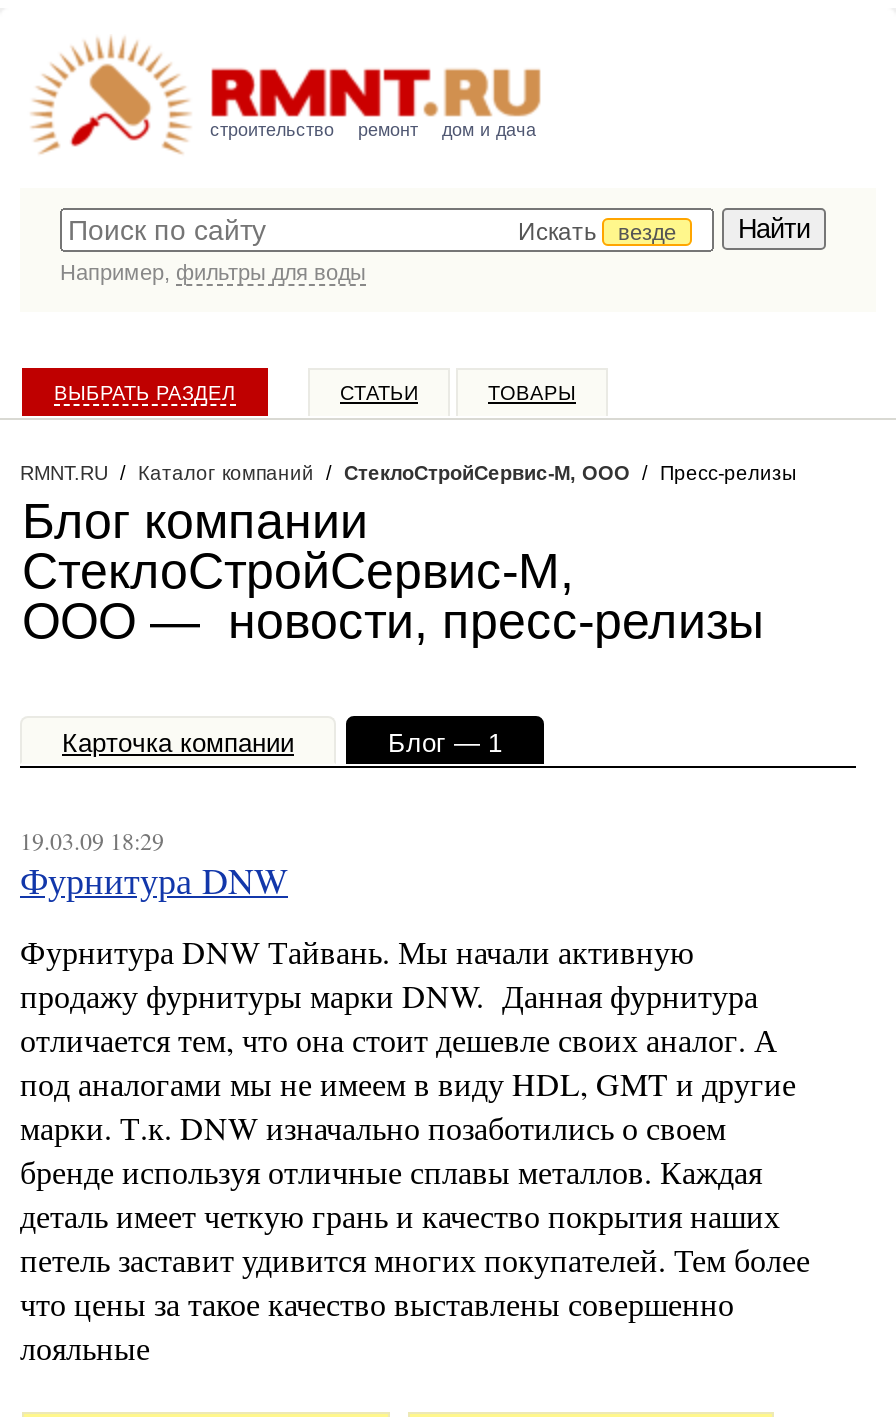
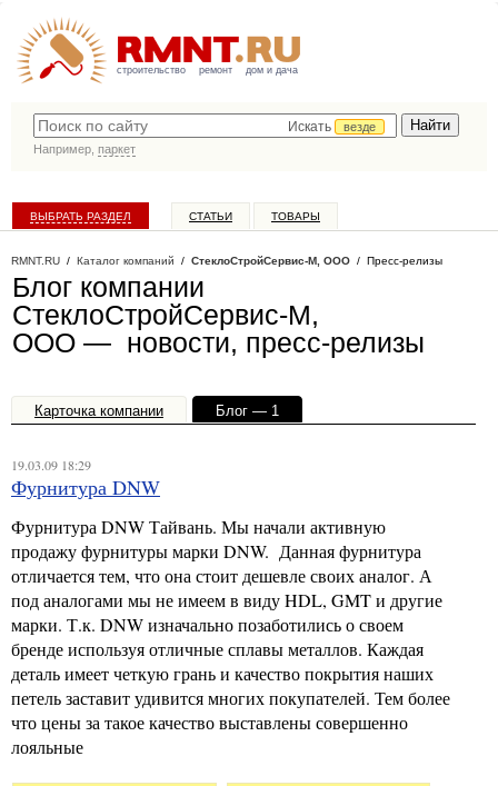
- Например, фильтры для воды
+ Например, паркет
